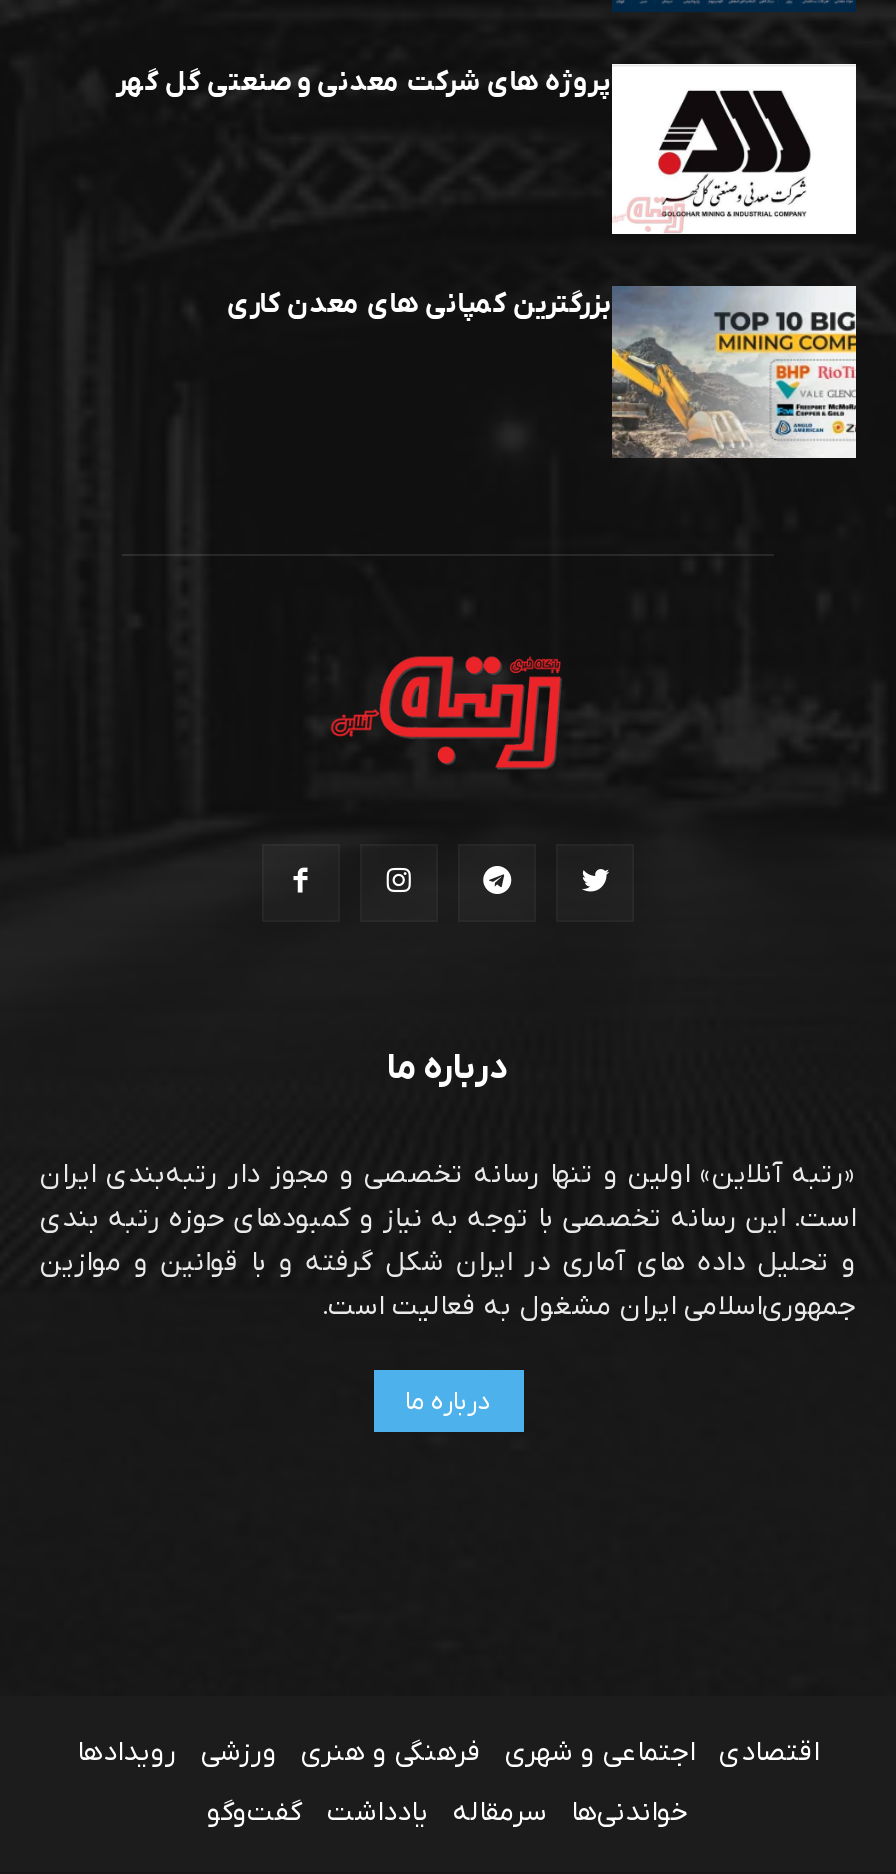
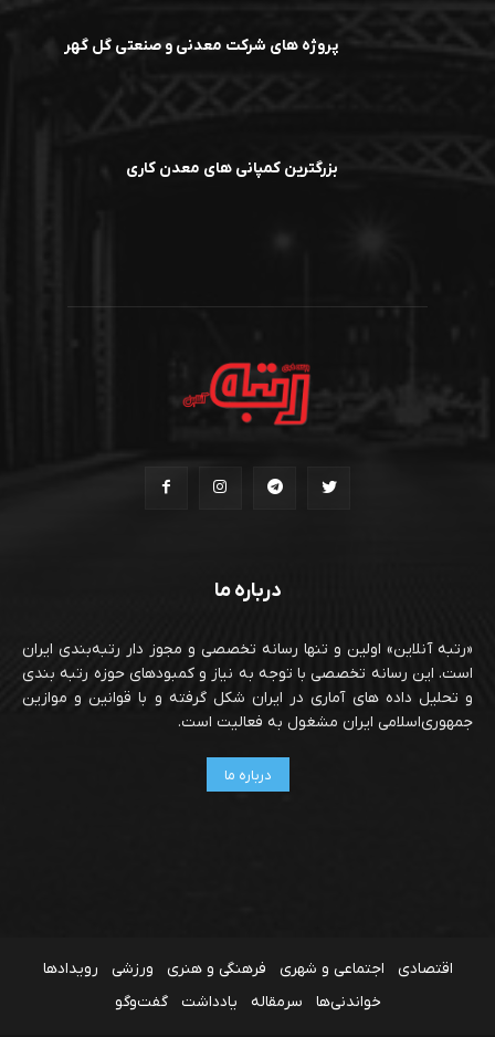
- [image]

- [image]
